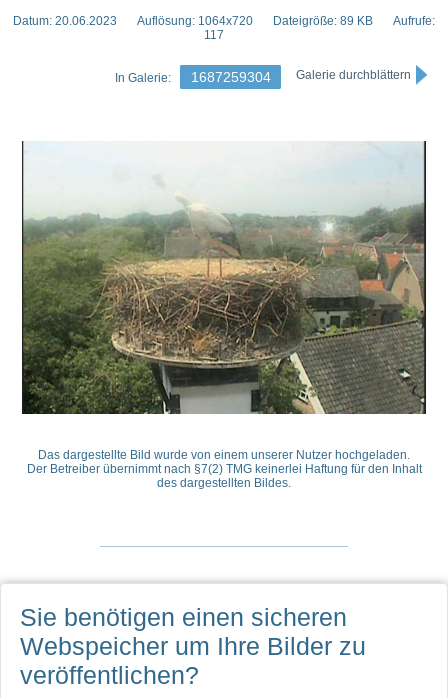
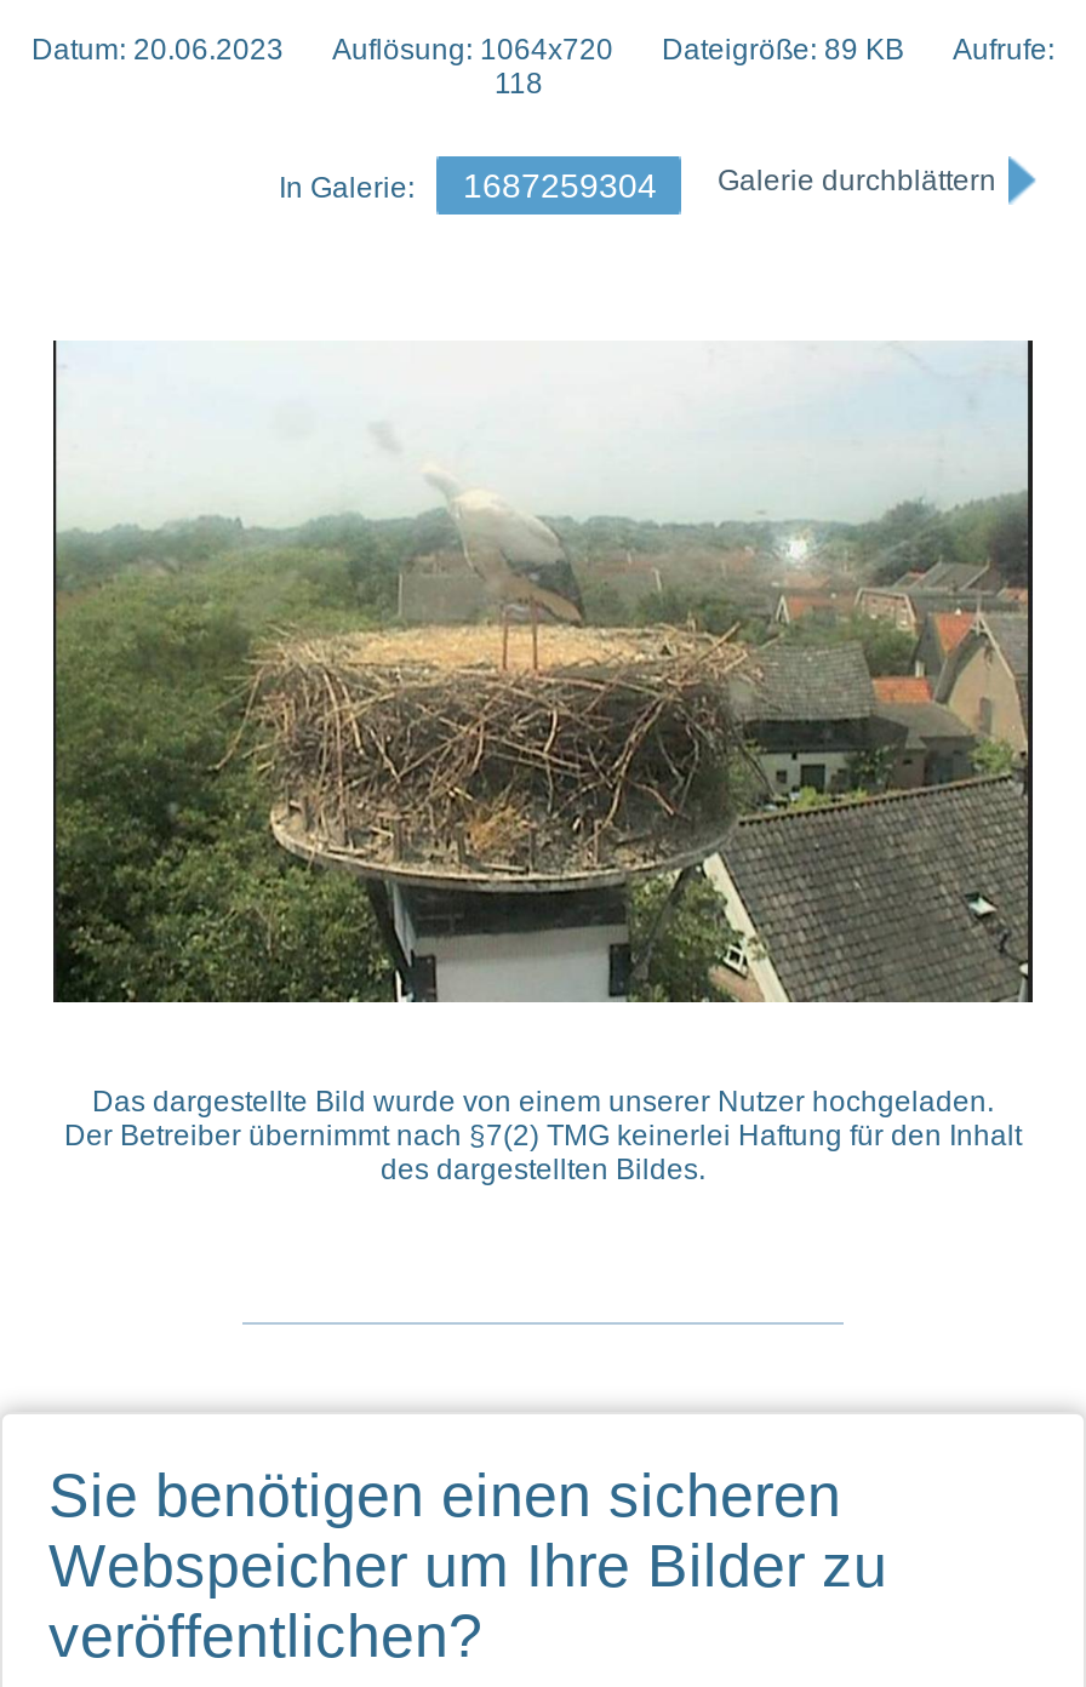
- 117
+ 118
